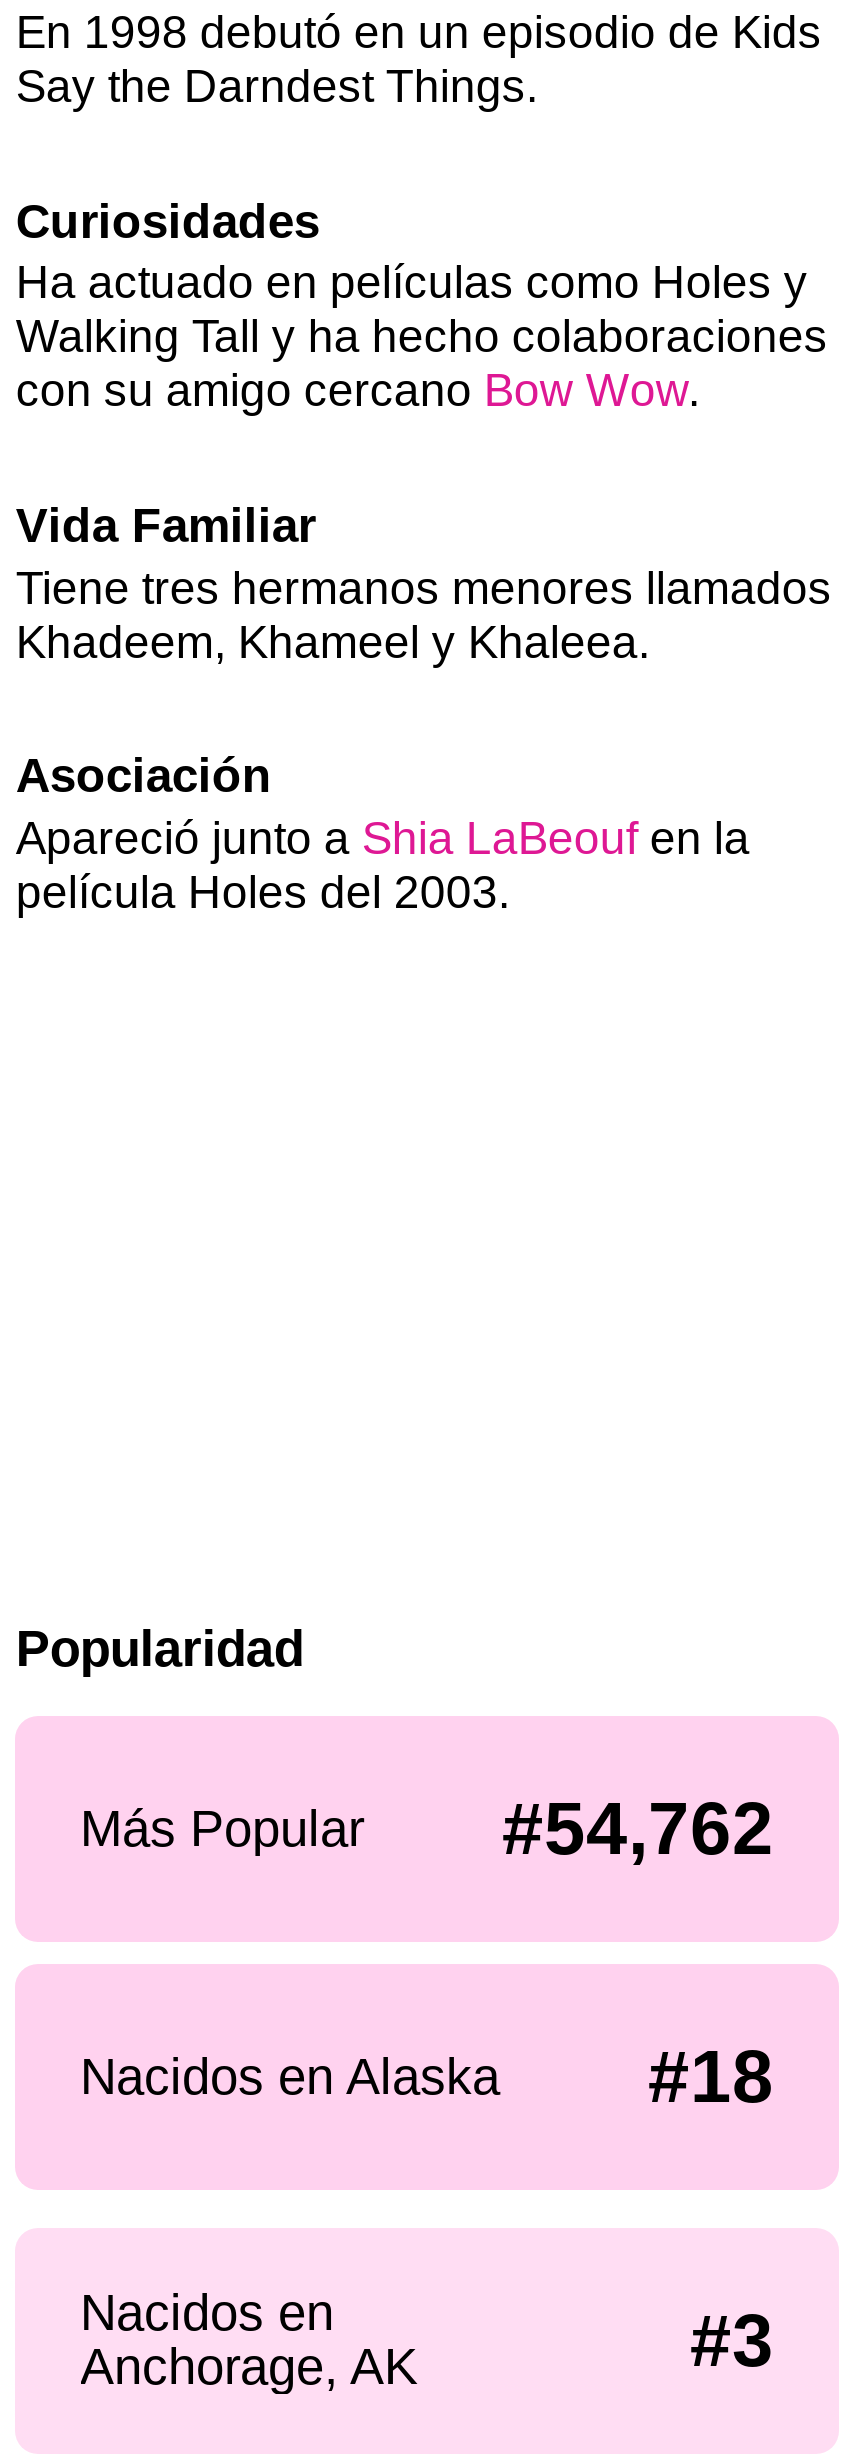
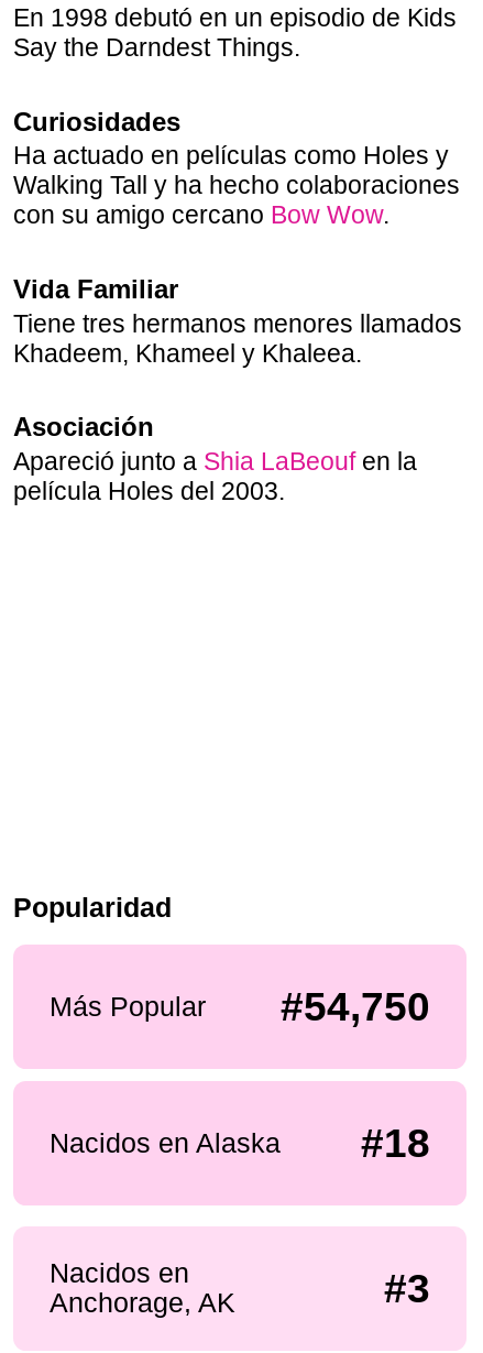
- #54,762
+ #54,750
